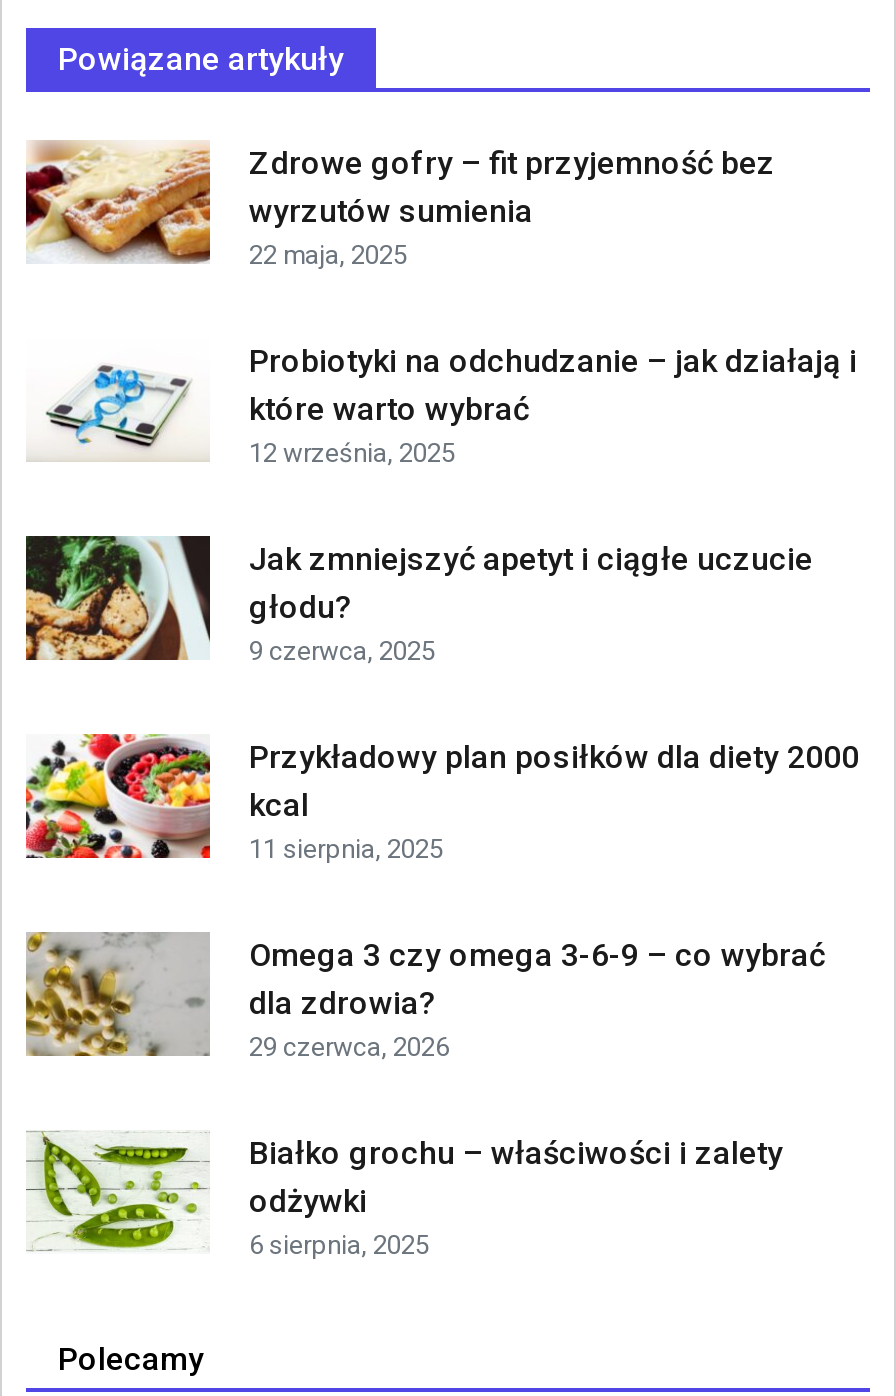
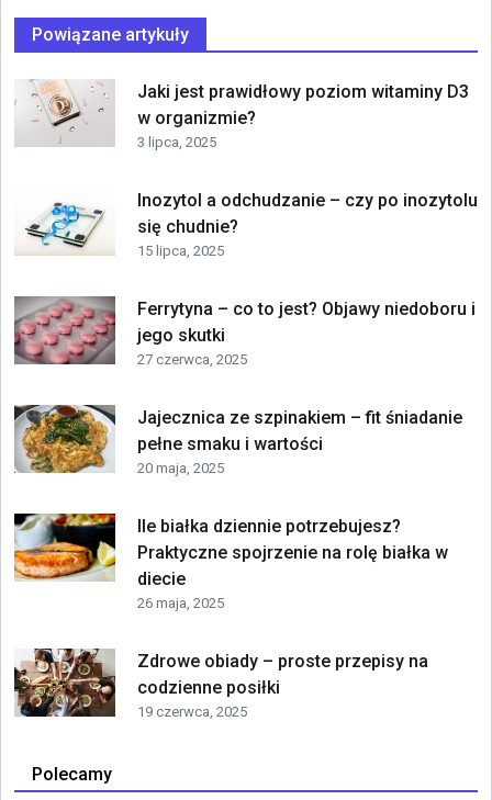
- [image]
- Zdrowe gofry – fit przyjemność bez
- wyrzutów sumienia
- 22 maja, 2025
+ [image]
+ Jaki jest prawidłowy poziom witaminy D3
+ w organizmie?
+ 3 lipca, 2025

- Probiotyki na odchudzanie – jak działają i
- które warto wybrać
- 12 września, 2025
+ Inozytol a odchudzanie – czy po inozytolu
+ się chudnie?
+ 15 lipca, 2025

- [image]
- Jak zmniejszyć apetyt i ciągłe uczucie
- głodu?
- 9 czerwca, 2025
+ [image]
+ Ferrytyna – co to jest? Objawy niedoboru i
+ jego skutki
+ 27 czerwca, 2025

- [image]
- Przykładowy plan posiłków dla diety 2000
- kcal
- 11 sierpnia, 2025
+ [image]
+ Jajecznica ze szpinakiem – fit śniadanie
+ pełne smaku i wartości
+ 20 maja, 2025

- [image]
- Omega 3 czy omega 3-6-9 – co wybrać
- dla zdrowia?
- 29 czerwca, 2026
+ [image]
+ Ile białka dziennie potrzebujesz?
+ Praktyczne spojrzenie na rolę białka w
+ diecie
+ 26 maja, 2025

- [image]
- Białko grochu – właściwości i zalety
- odżywki
- 6 sierpnia, 2025
+ [image]
+ Zdrowe obiady – proste przepisy na
+ codzienne posiłki
+ 19 czerwca, 2025
